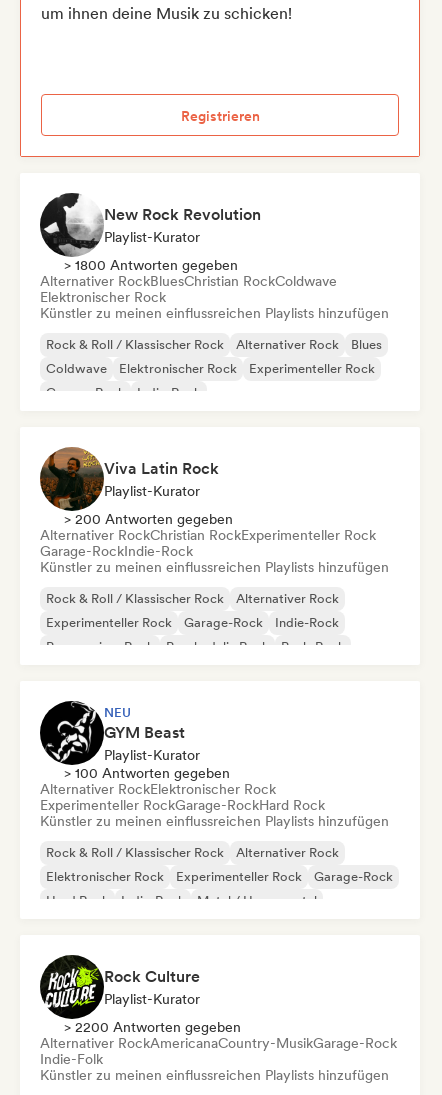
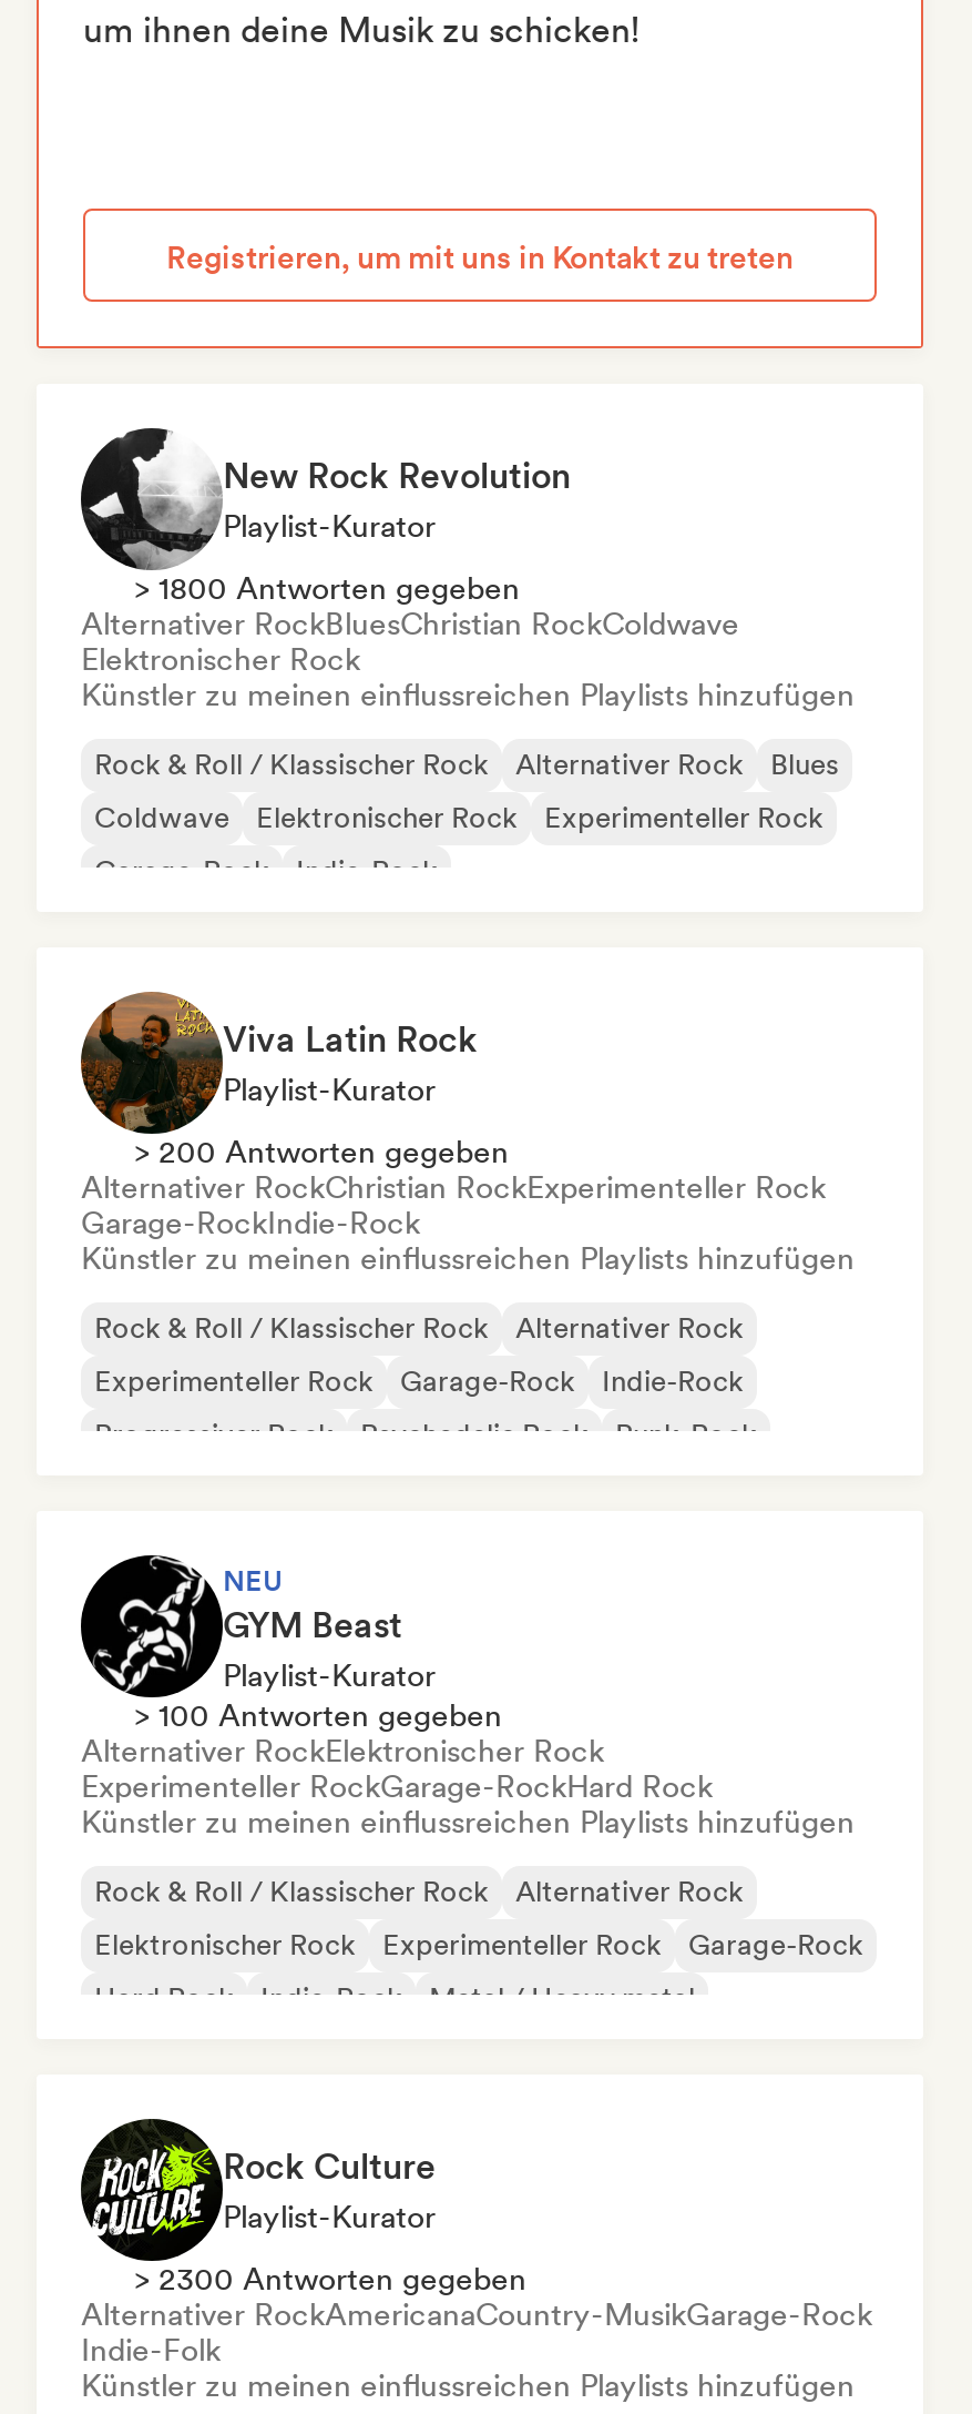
- Registrieren
+ Registrieren, um mit uns in Kontakt zu treten

- > 2200 Antworten gegeben
+ > 2300 Antworten gegeben
